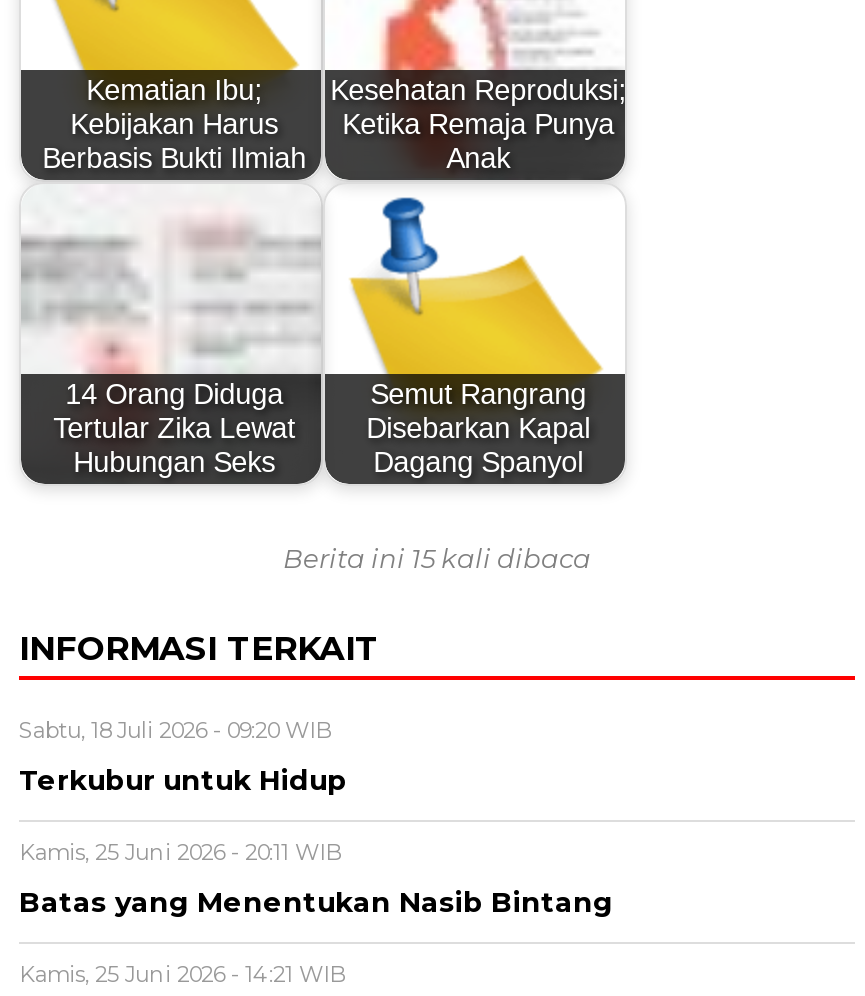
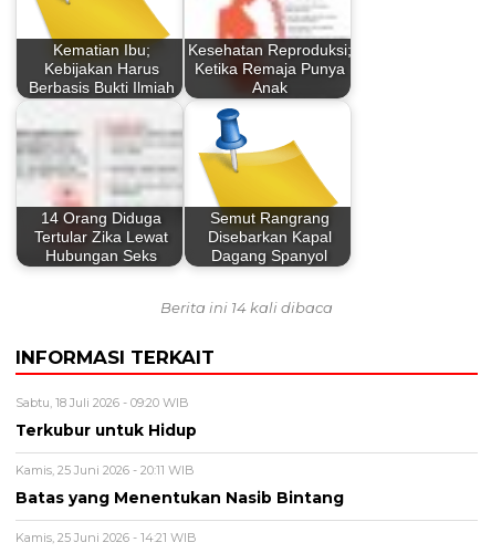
- Berita ini 15 kali dibaca
+ Berita ini 14 kali dibaca
